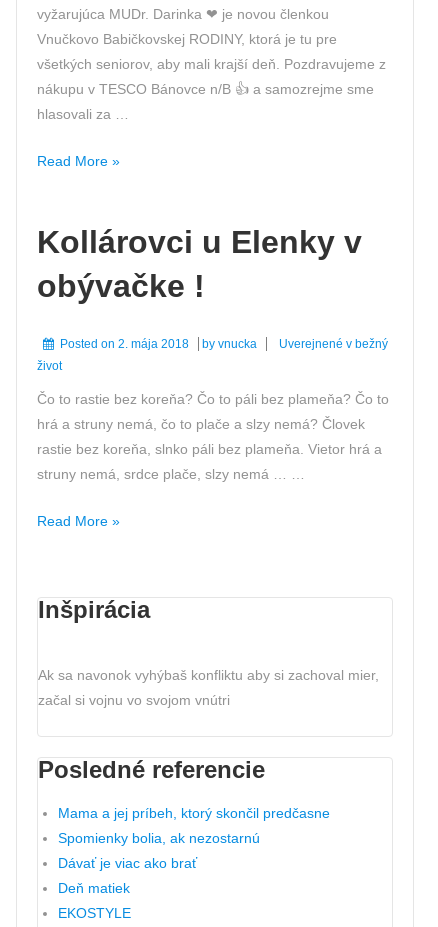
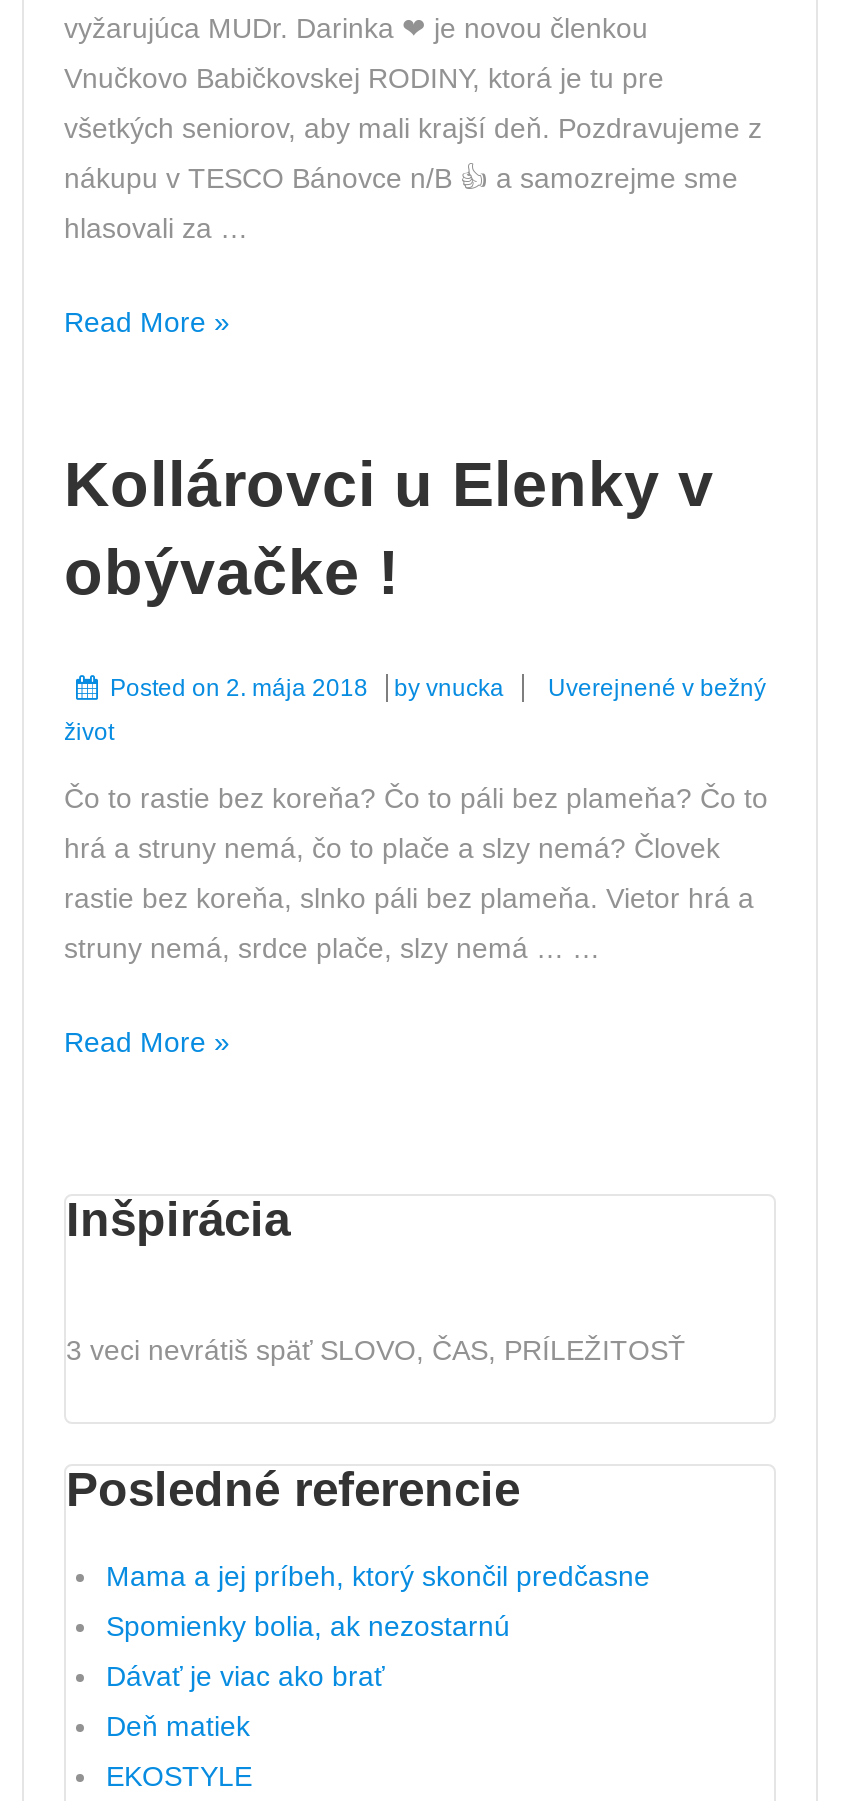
- Ak sa navonok vyhýbaš konfliktu aby si zachoval mier,
- začal si vojnu vo svojom vnútri
+ 3 veci nevrátiš späť SLOVO, ČAS, PRÍLEŽITOSŤ
